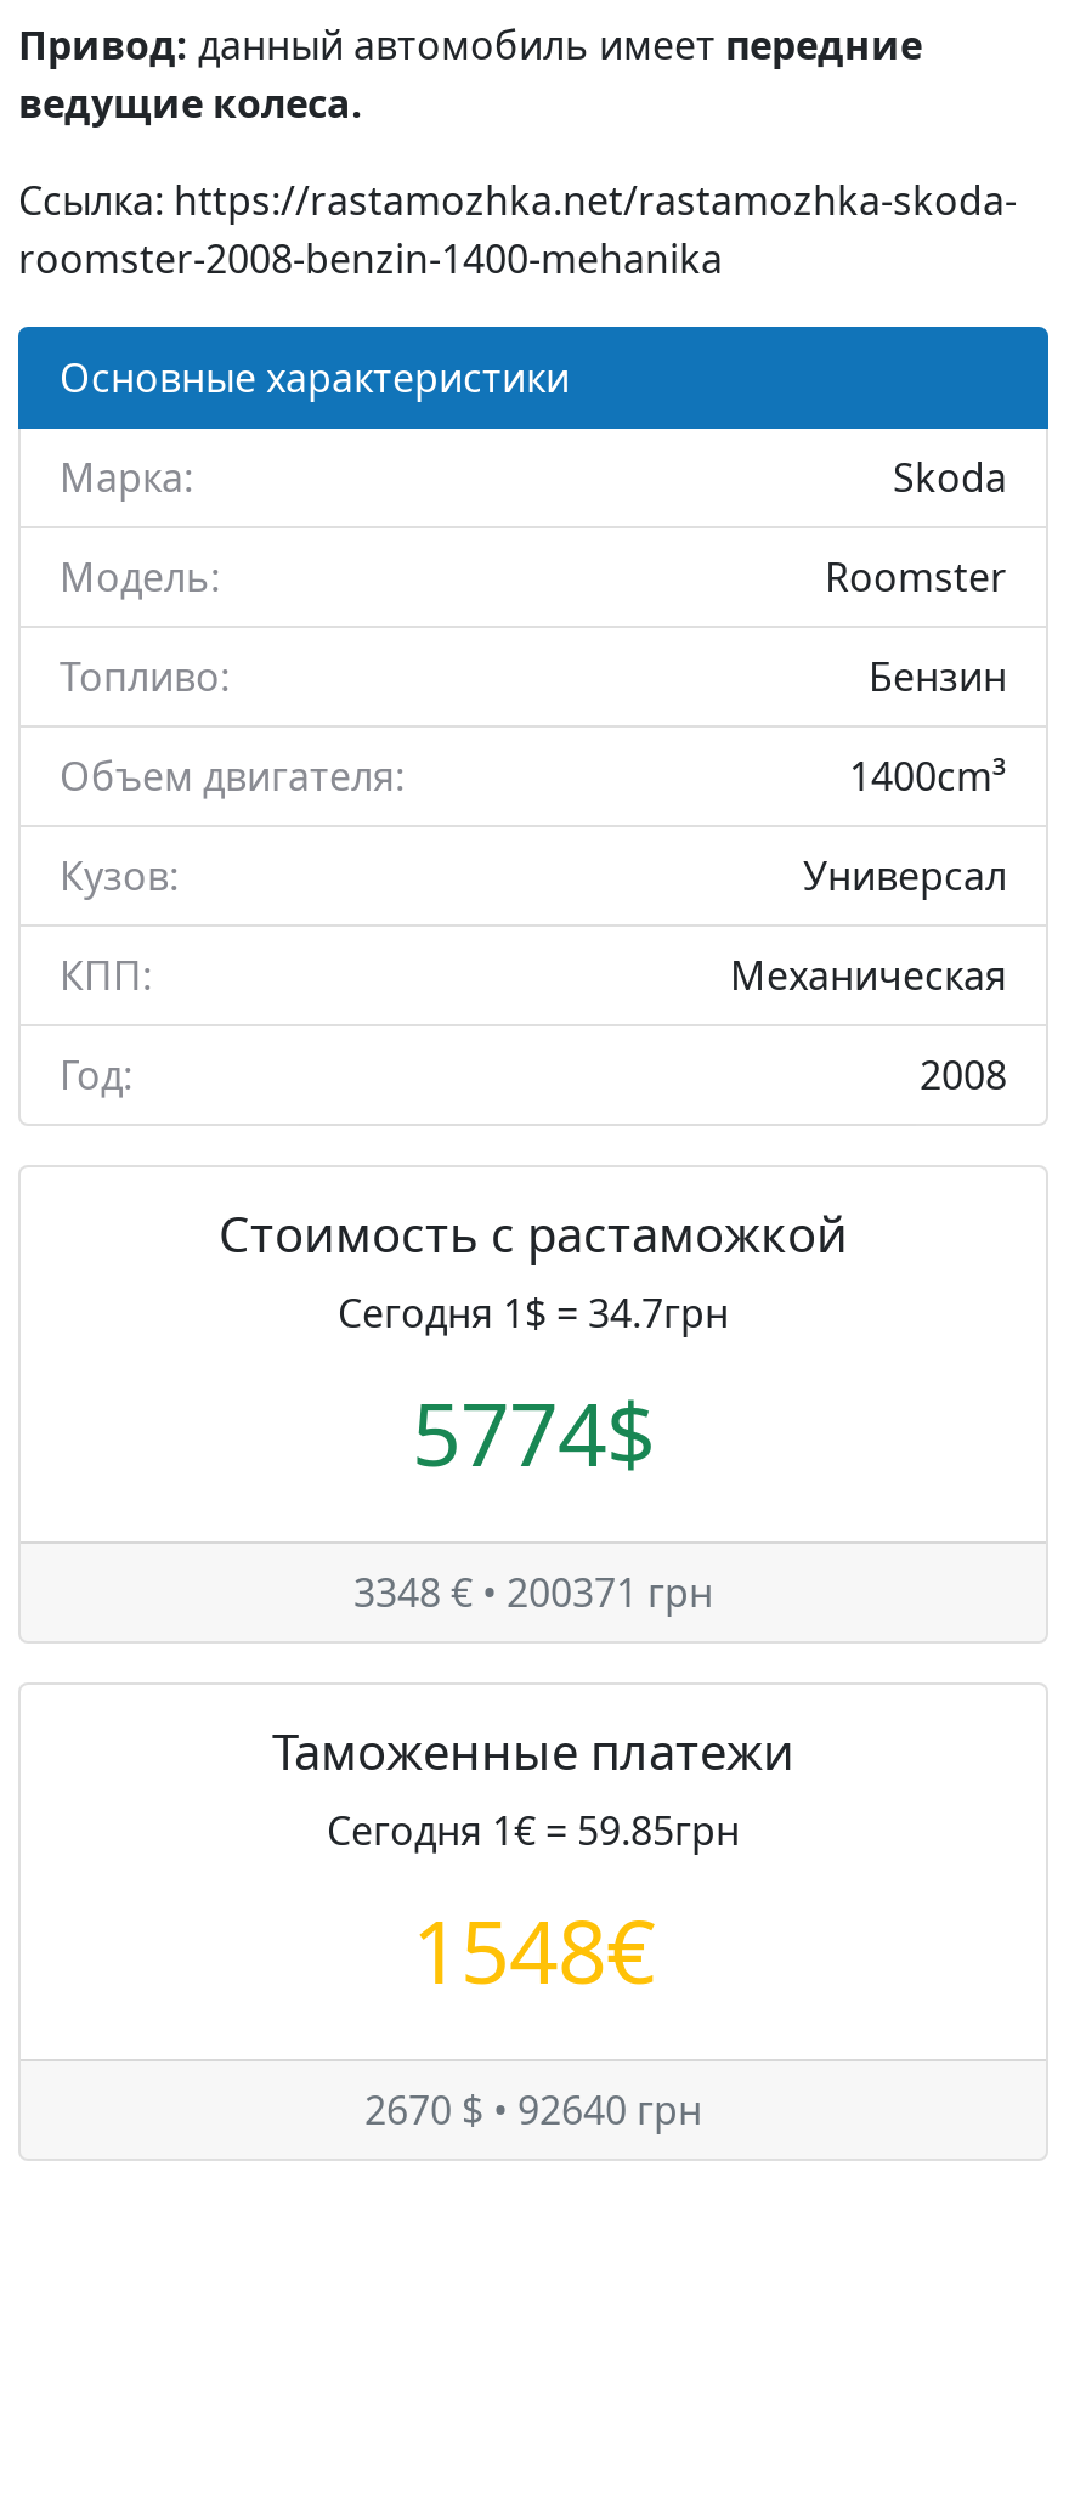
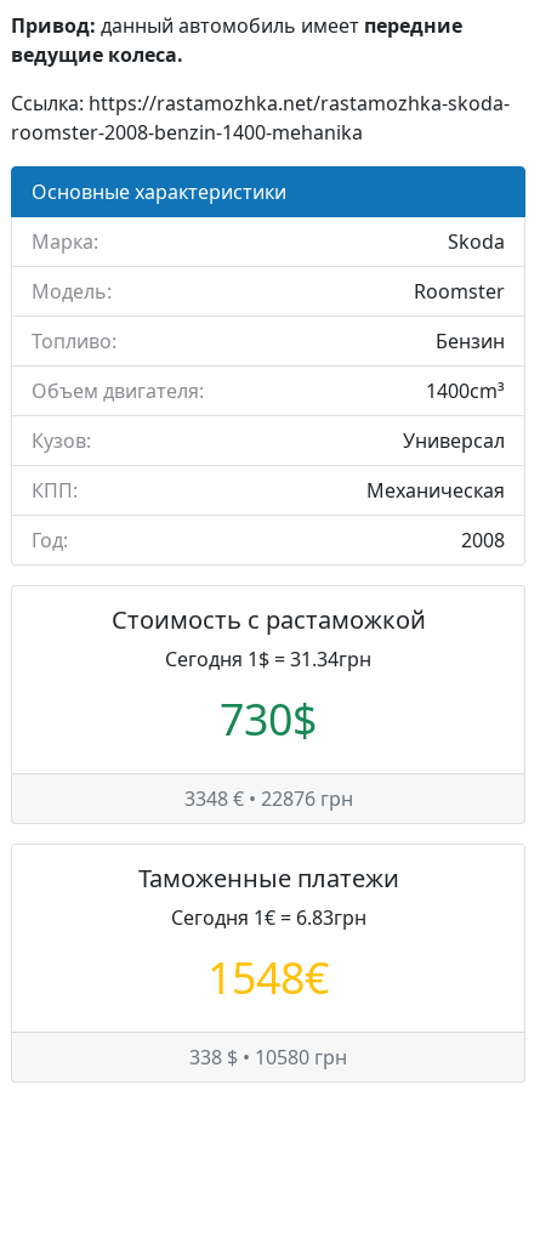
- Сегодня 1$ = 34.7грн
+ Сегодня 1$ = 31.34грн

- 5774$
+ 730$

- 3348 € • 200371 грн
+ 3348 € • 22876 грн

- Сегодня 1€ = 59.85грн
+ Сегодня 1€ = 6.83грн

- 2670 $ • 92640 грн
+ 338 $ • 10580 грн
